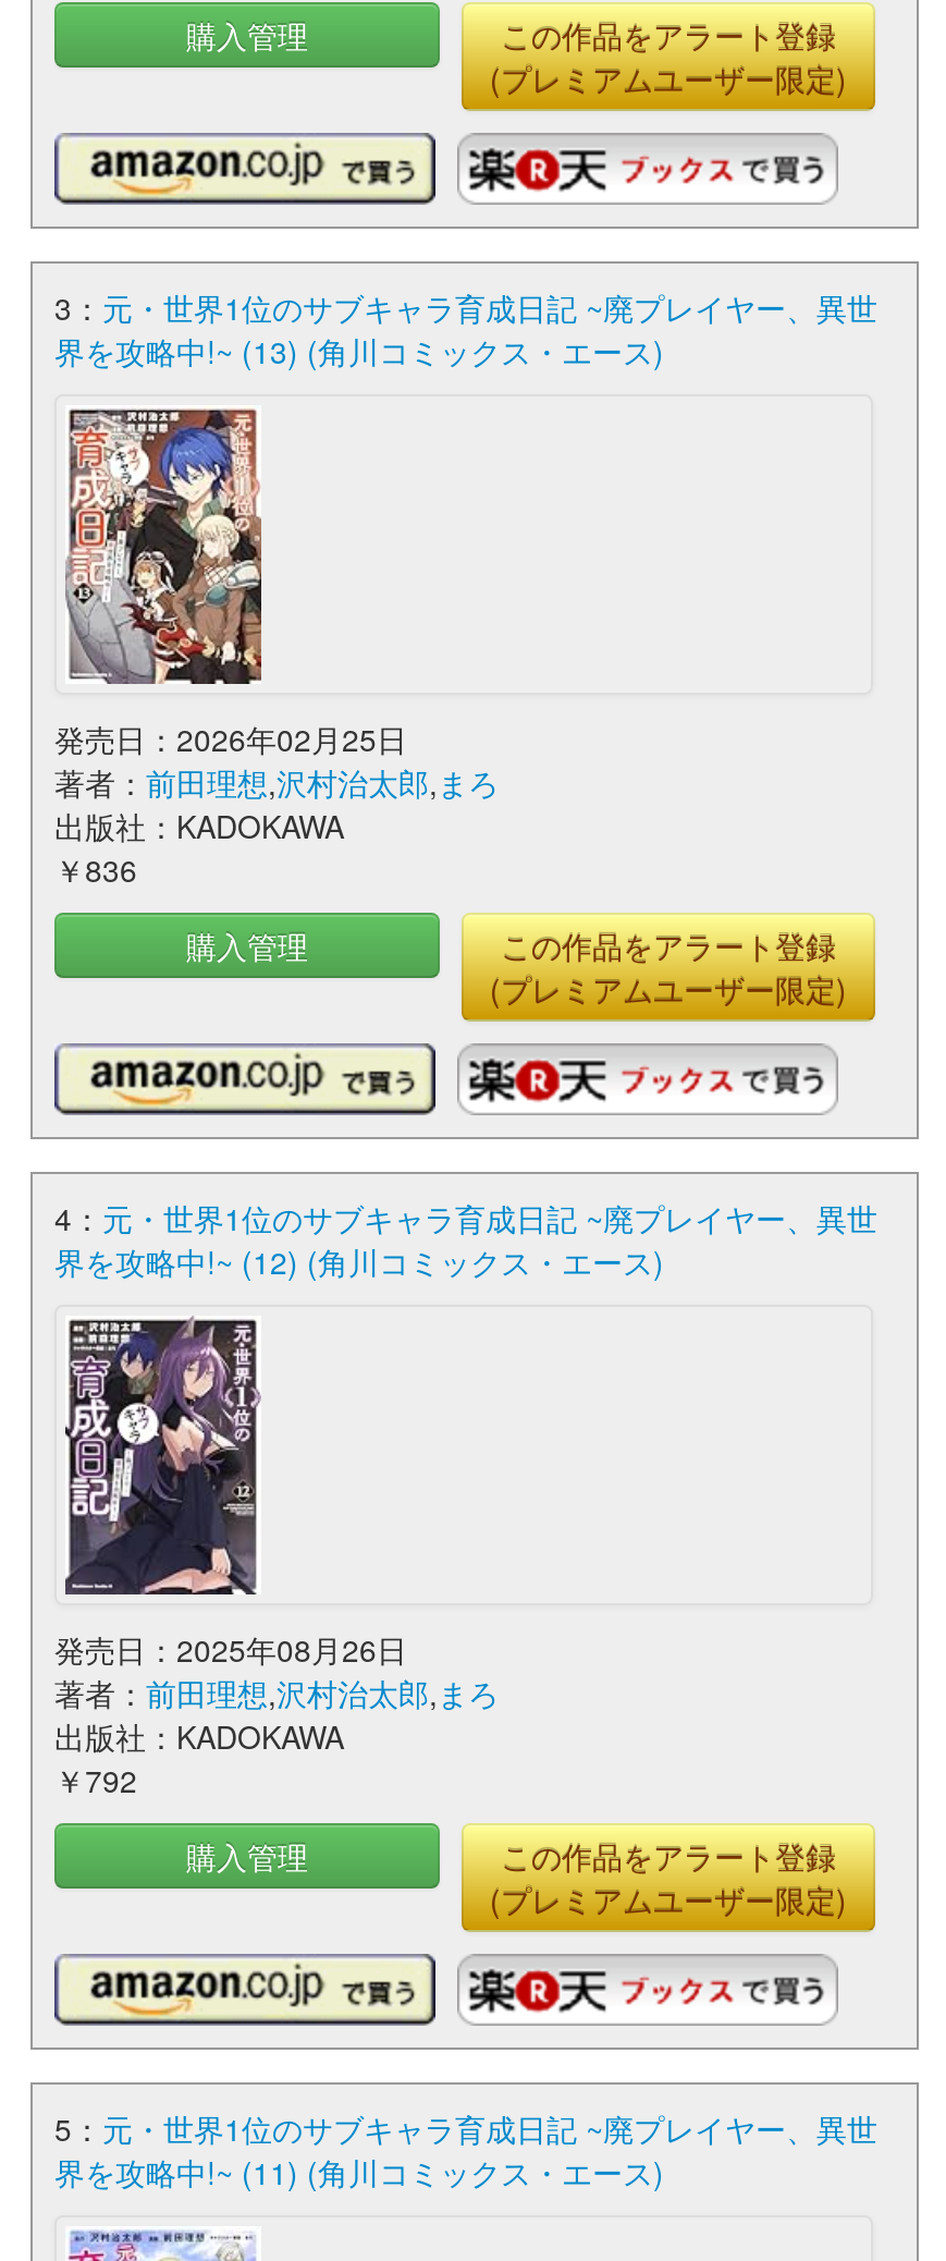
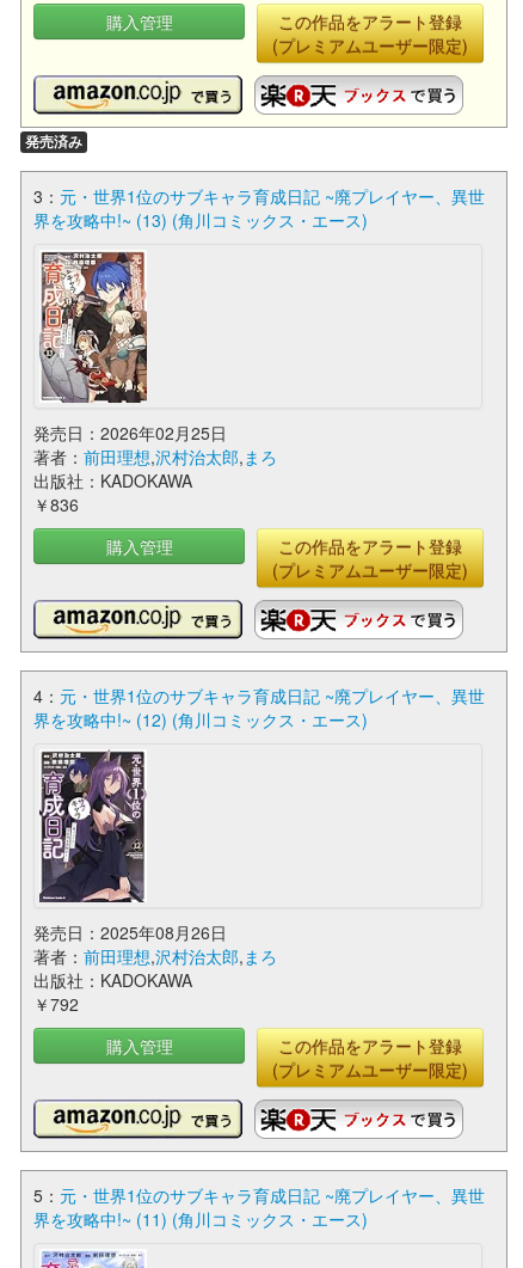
+ 発売済み
